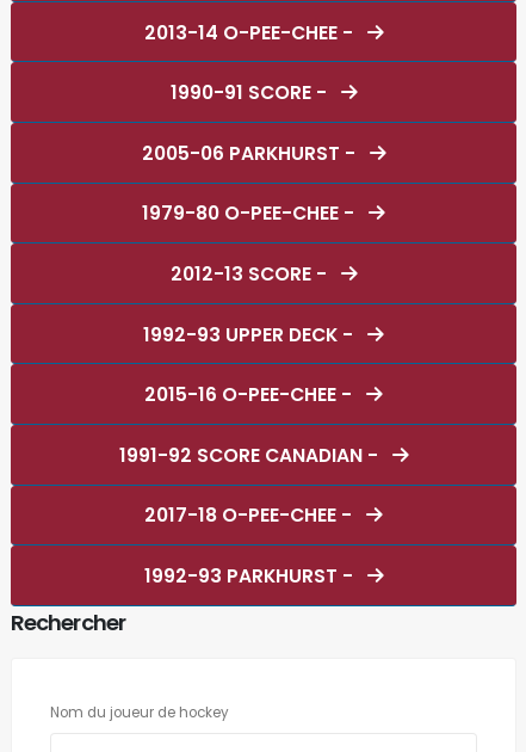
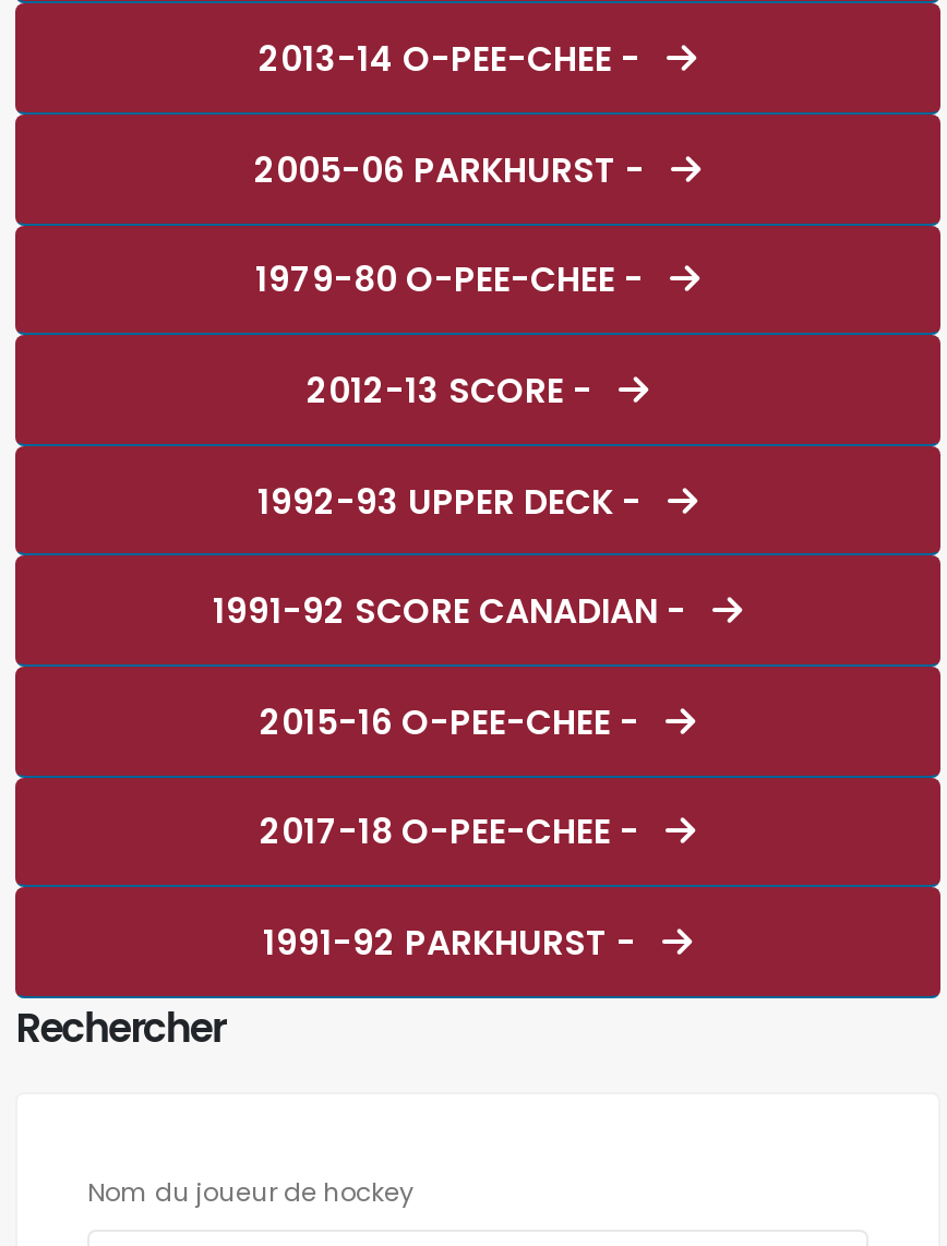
- 1990-91 SCORE -

moved up: 1991-92 SCORE CANADIAN -

- 1992-93 PARKHURST -
+ 1991-92 PARKHURST -
